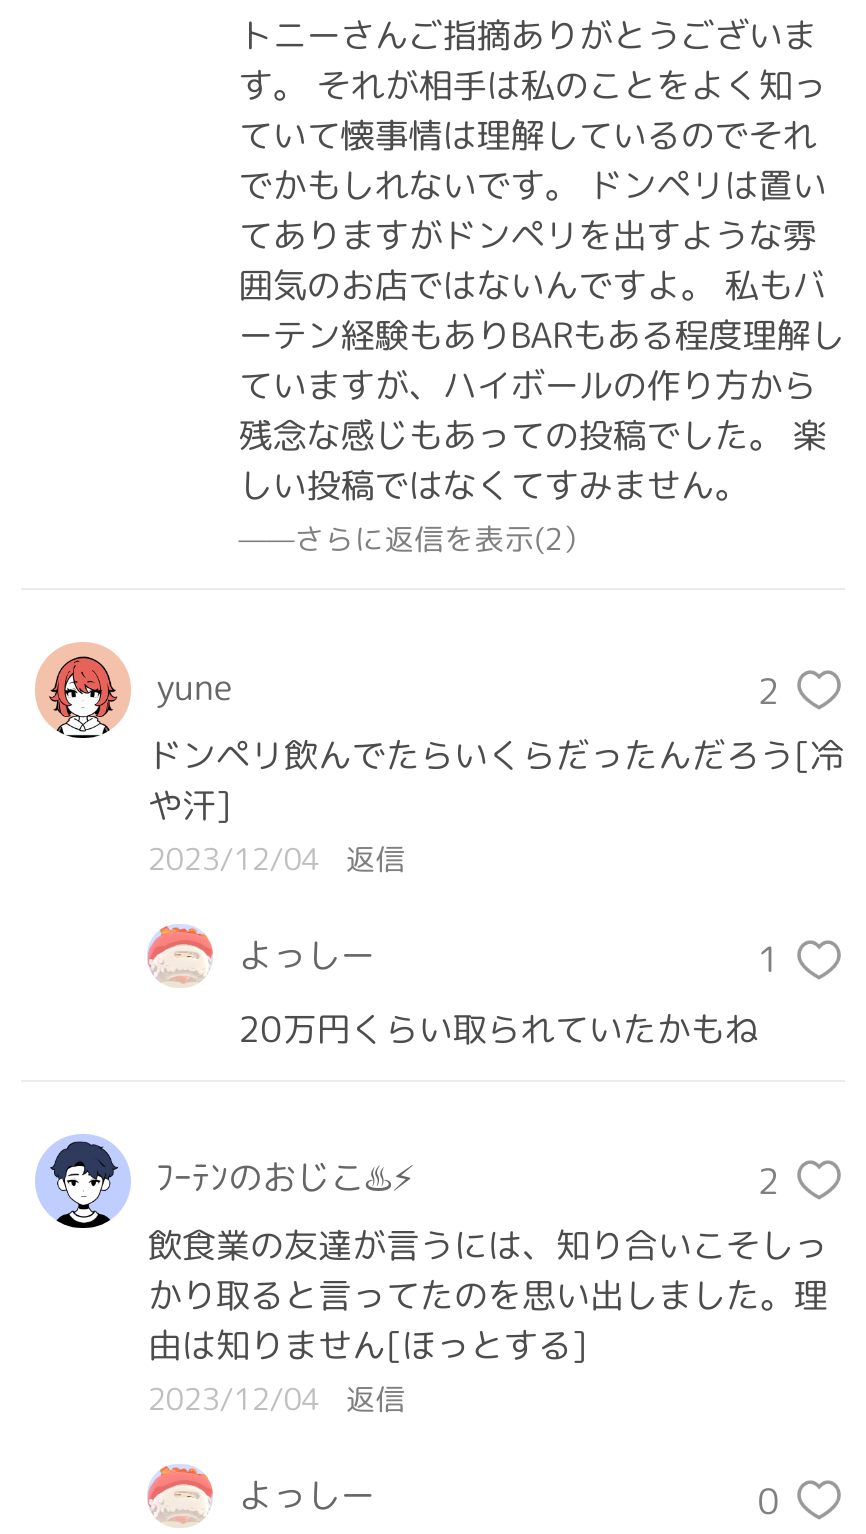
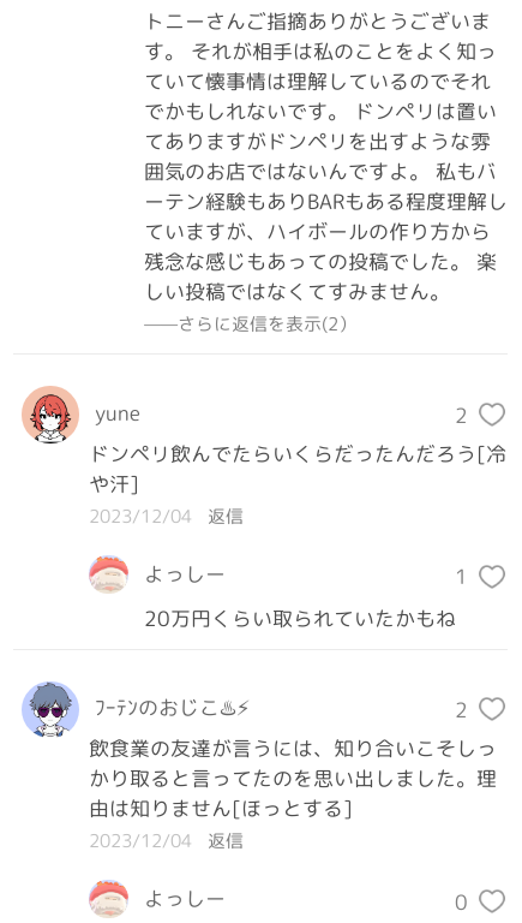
- [image]
+ [image]
